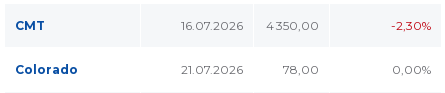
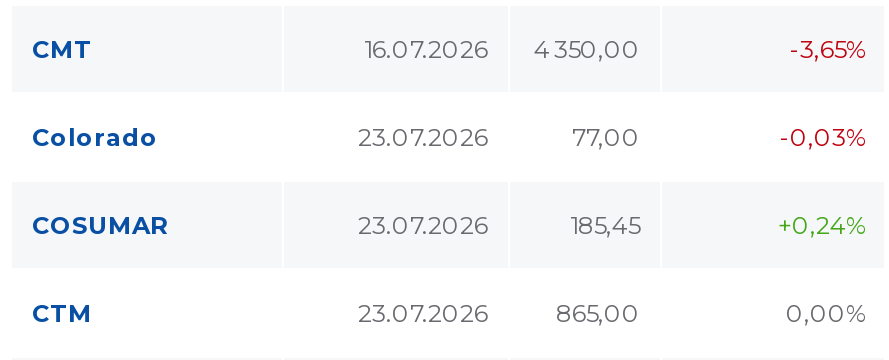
- -2,30%
+ -3,65%

- 21.07.2026
- 78,00
+ 23.07.2026
+ 77,00
+ -0,03%
+ COSUMAR
+ 23.07.2026
+ 185,45
+ +0,24%
+ CTM
+ 23.07.2026
+ 865,00
